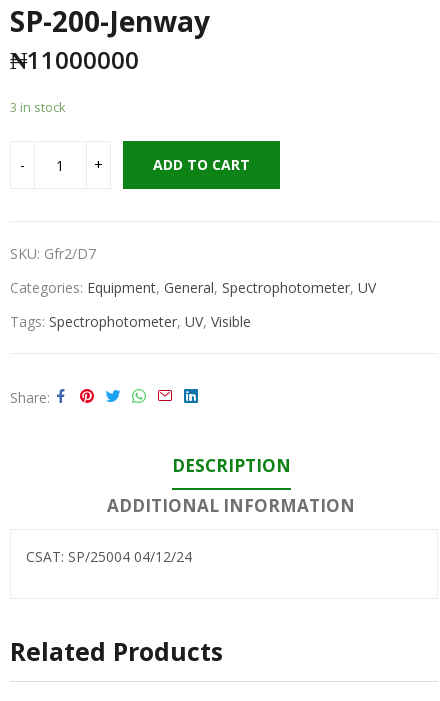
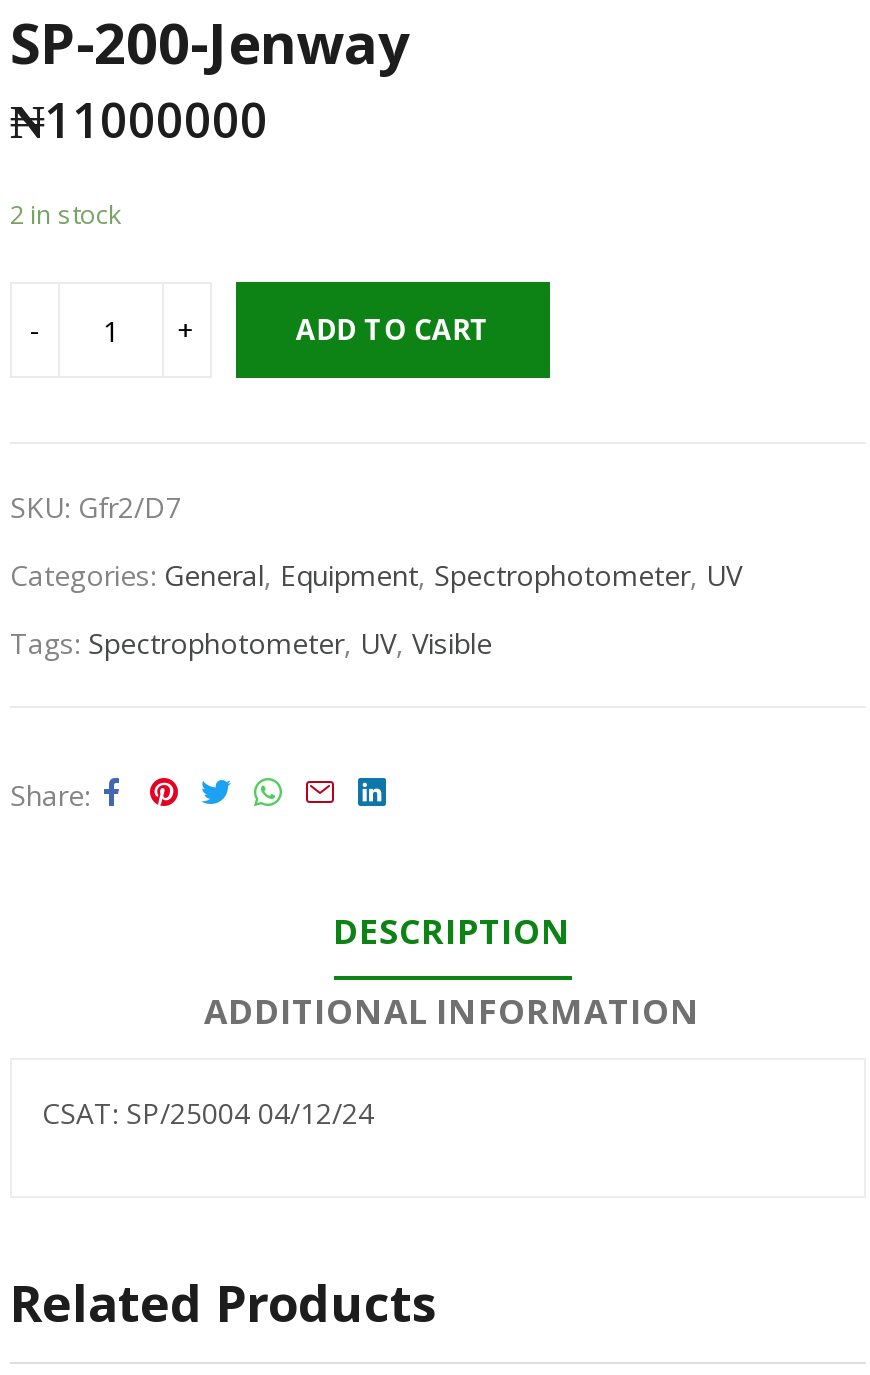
- 3 in stock
+ 2 in stock

- Categories: Equipment, General, Spectrophotometer, UV
+ Categories: General, Equipment, Spectrophotometer, UV
